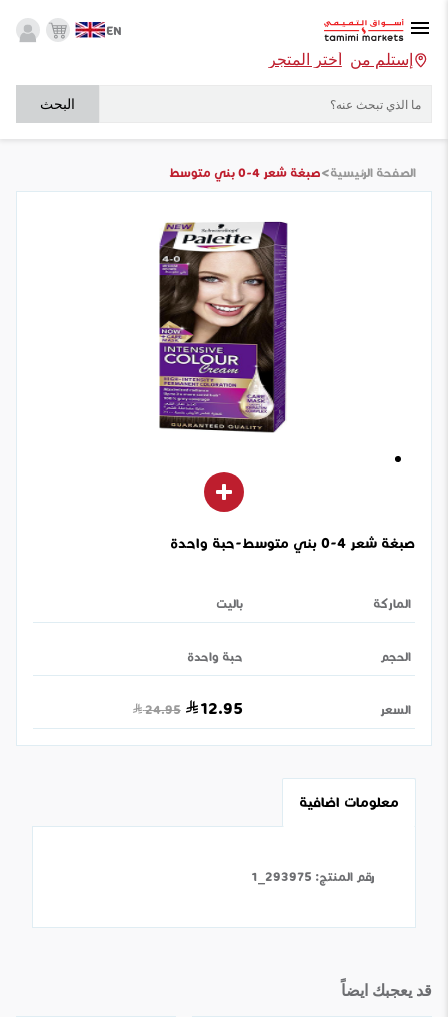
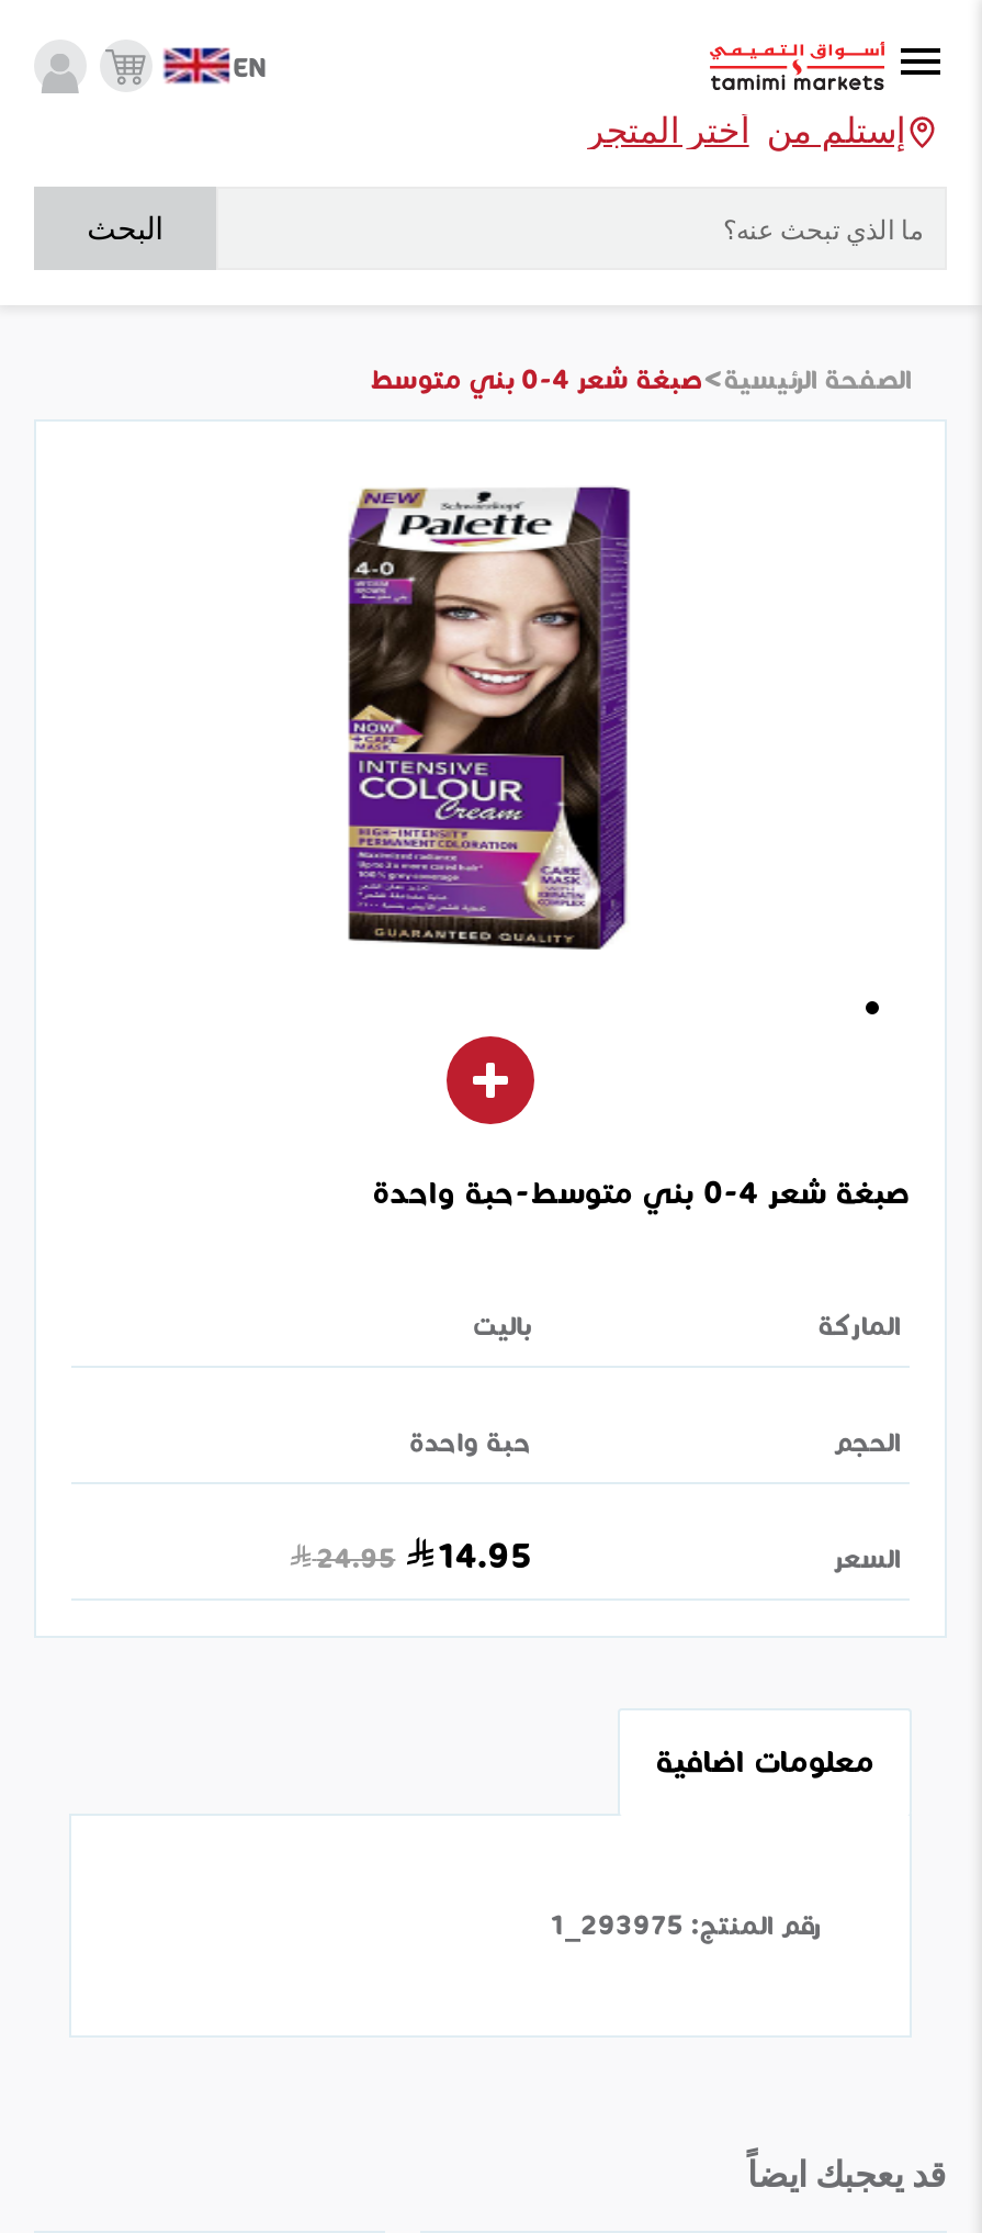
- 24.95 12.95
+ 24.95 14.95
